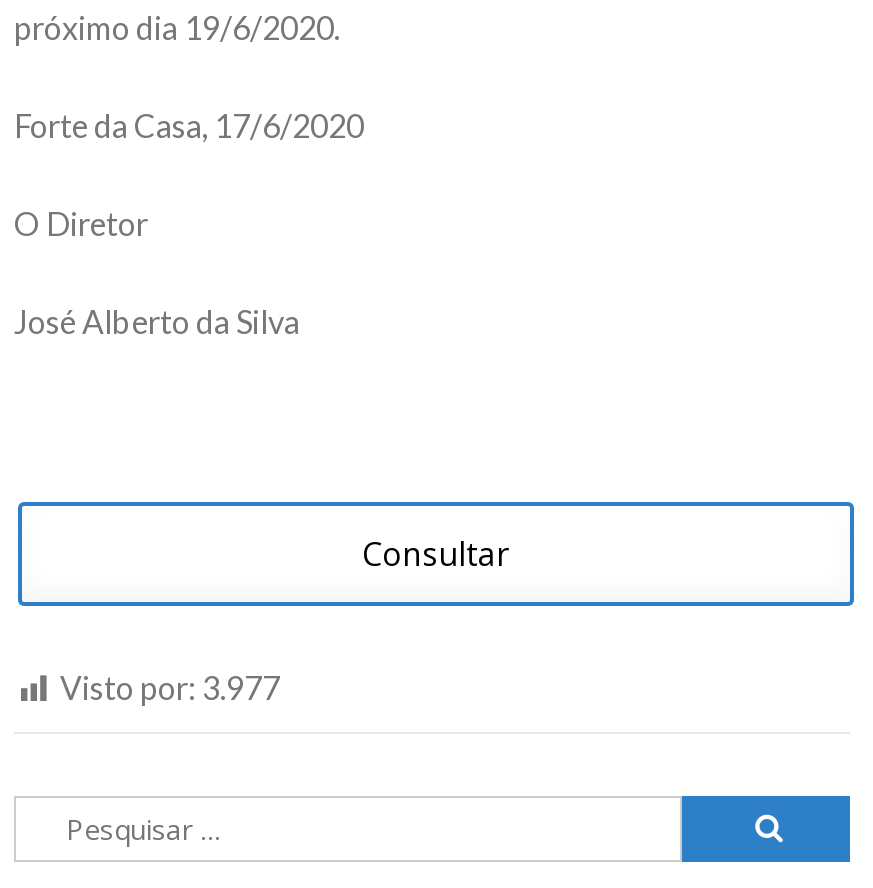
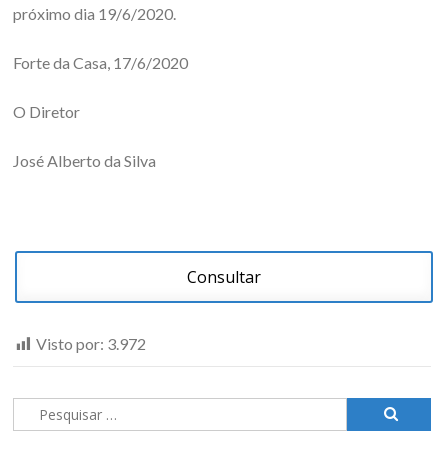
- Visto por: 3.977
+ Visto por: 3.972
